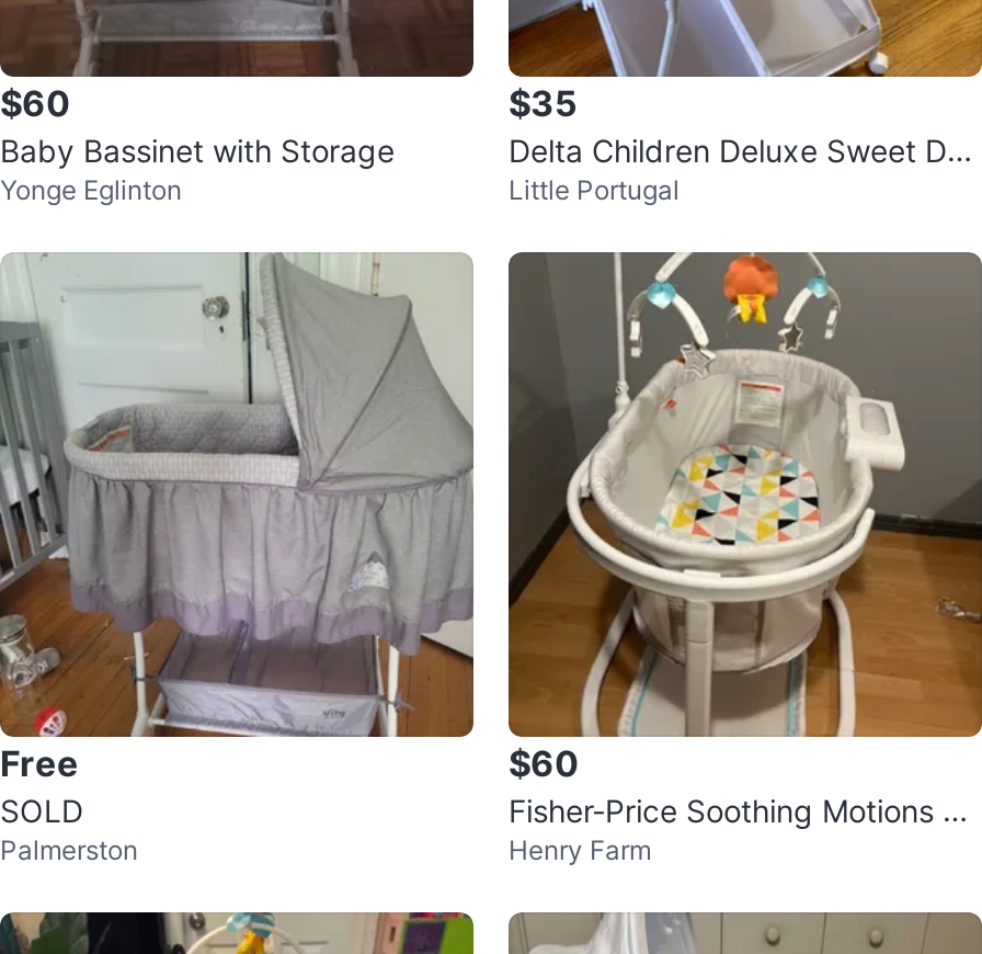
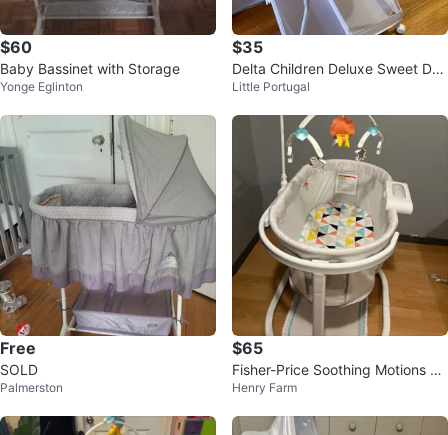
- $60
+ $65
